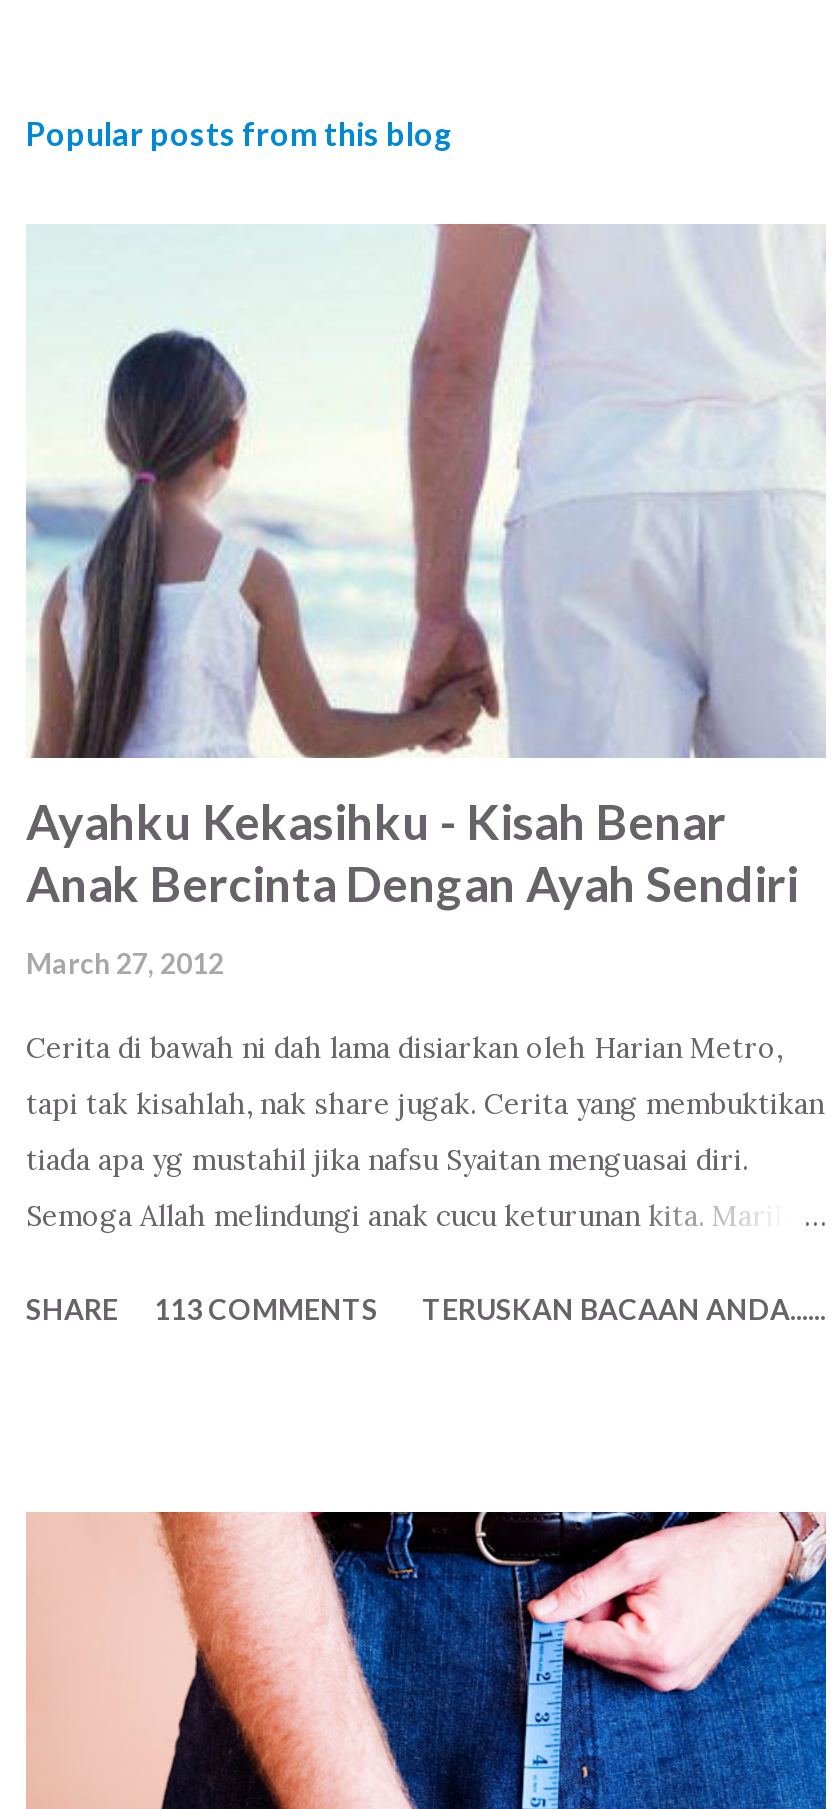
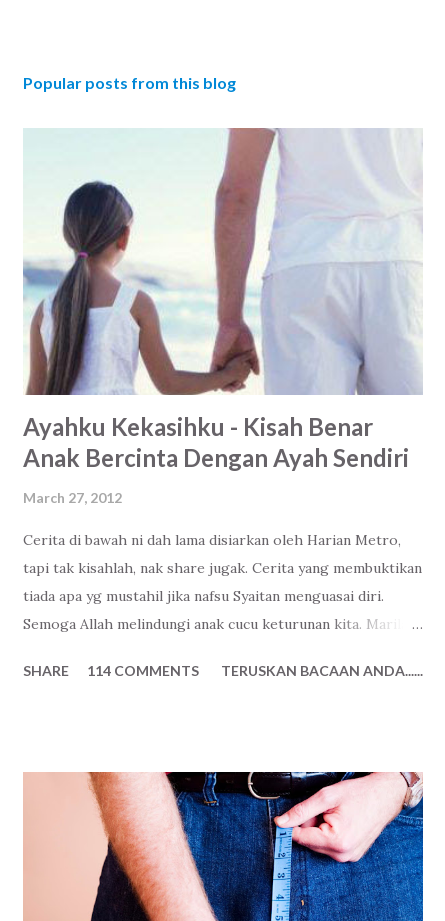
- SHARE 113 COMMENTS TERUSKAN BACAAN ANDA......
+ SHARE 114 COMMENTS TERUSKAN BACAAN ANDA......
